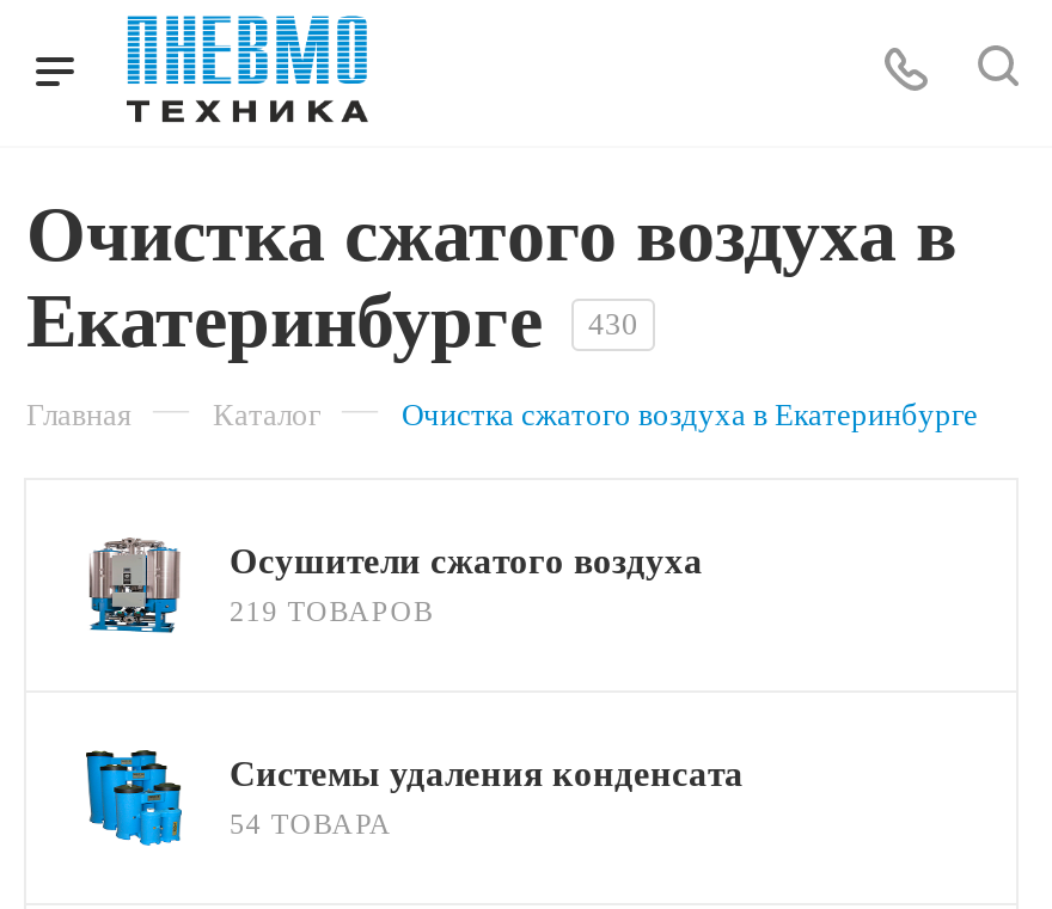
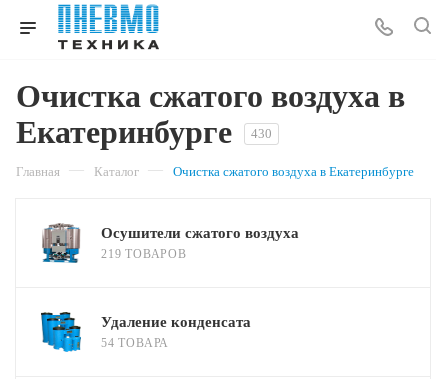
- Системы удаления конденсата
+ Удаление конденсата
